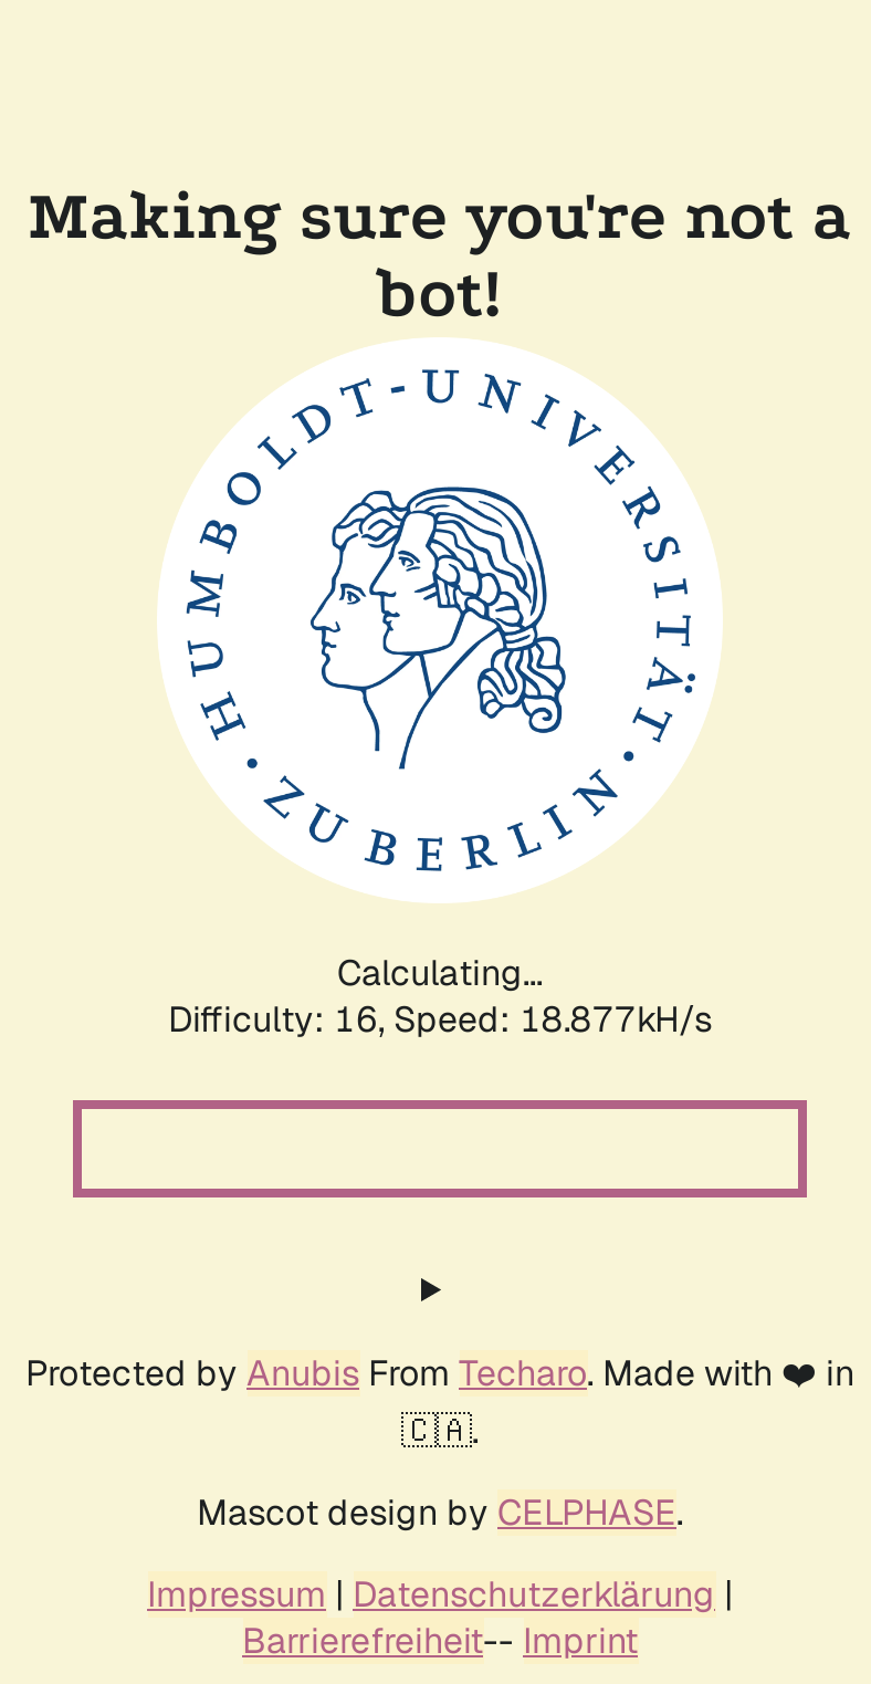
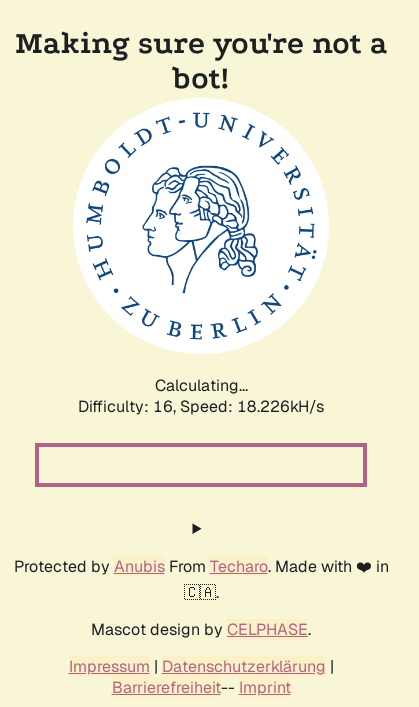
- Difficulty: 16, Speed: 18.877kH/s
+ Difficulty: 16, Speed: 18.226kH/s
